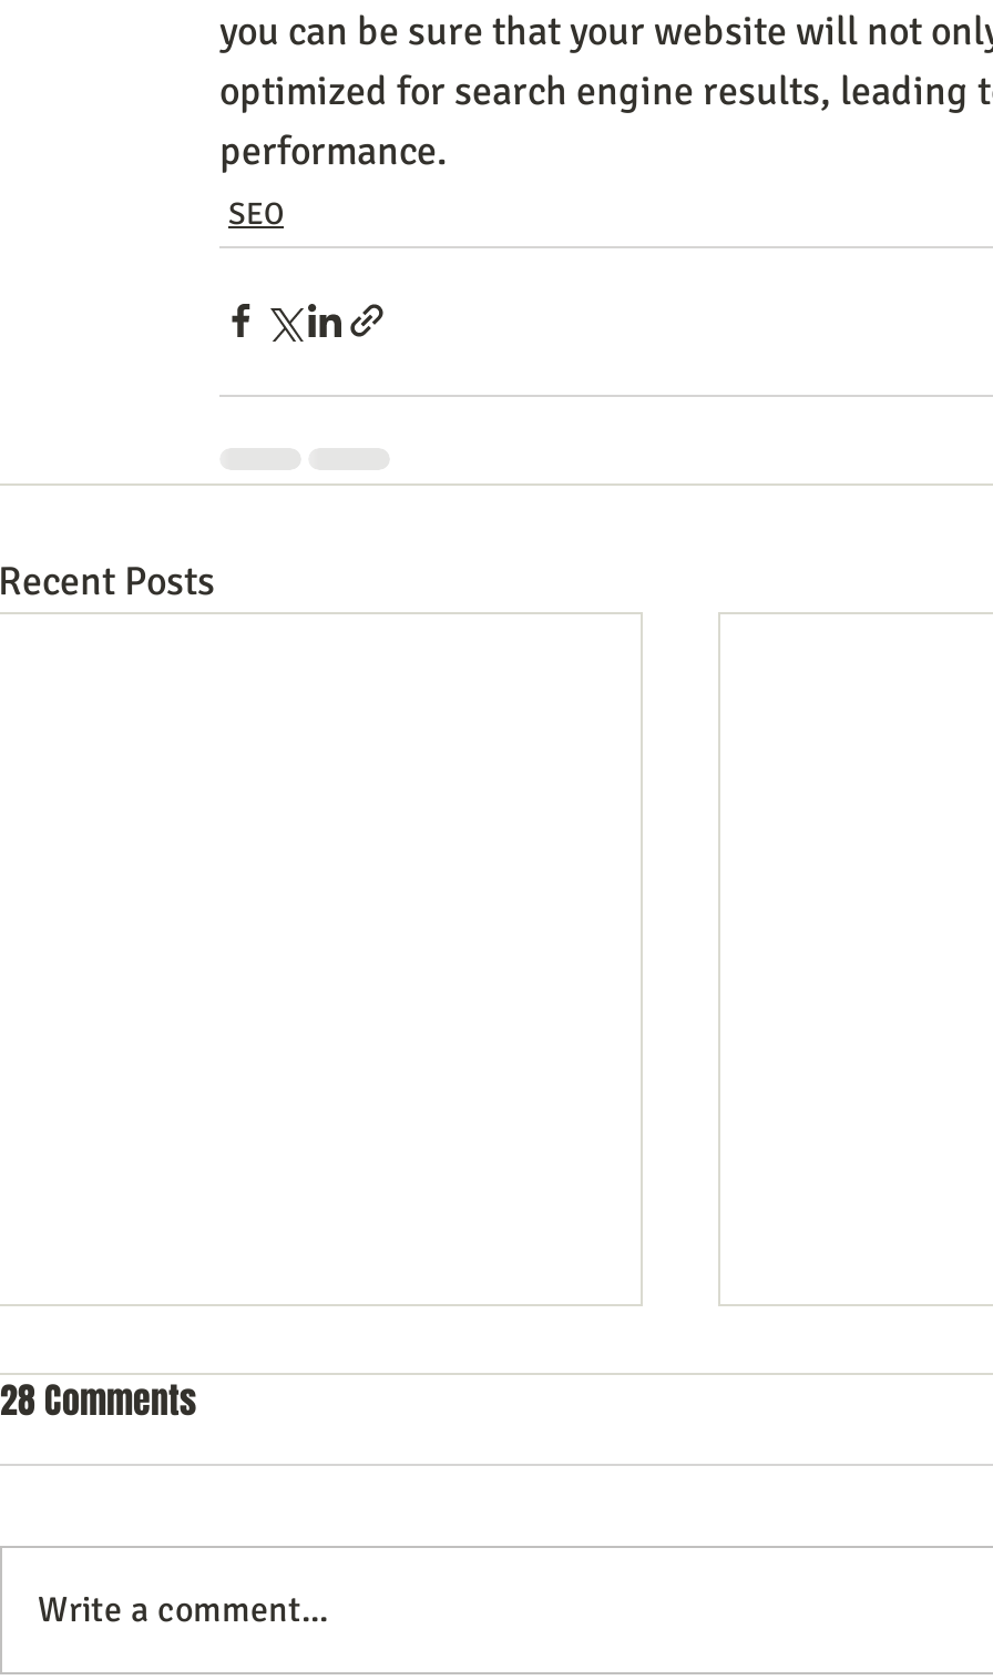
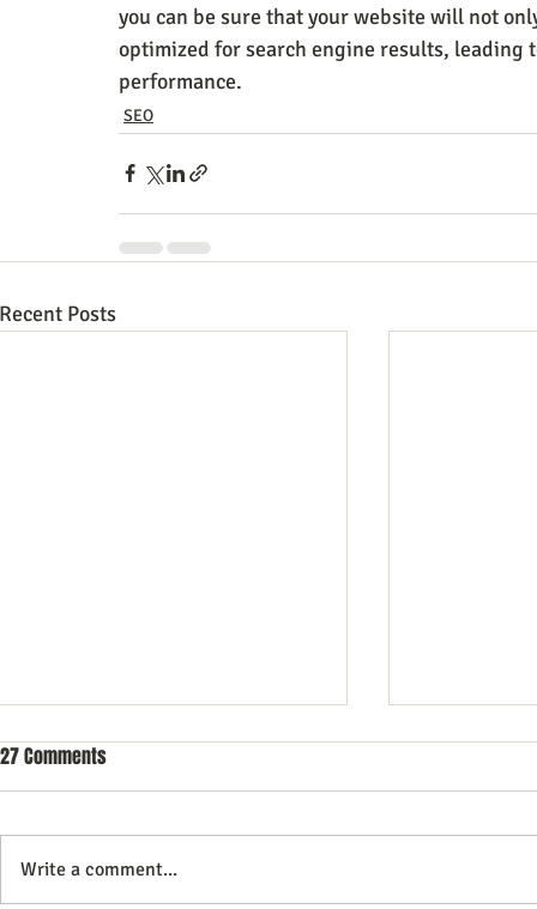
- 28 Comments
+ 27 Comments
